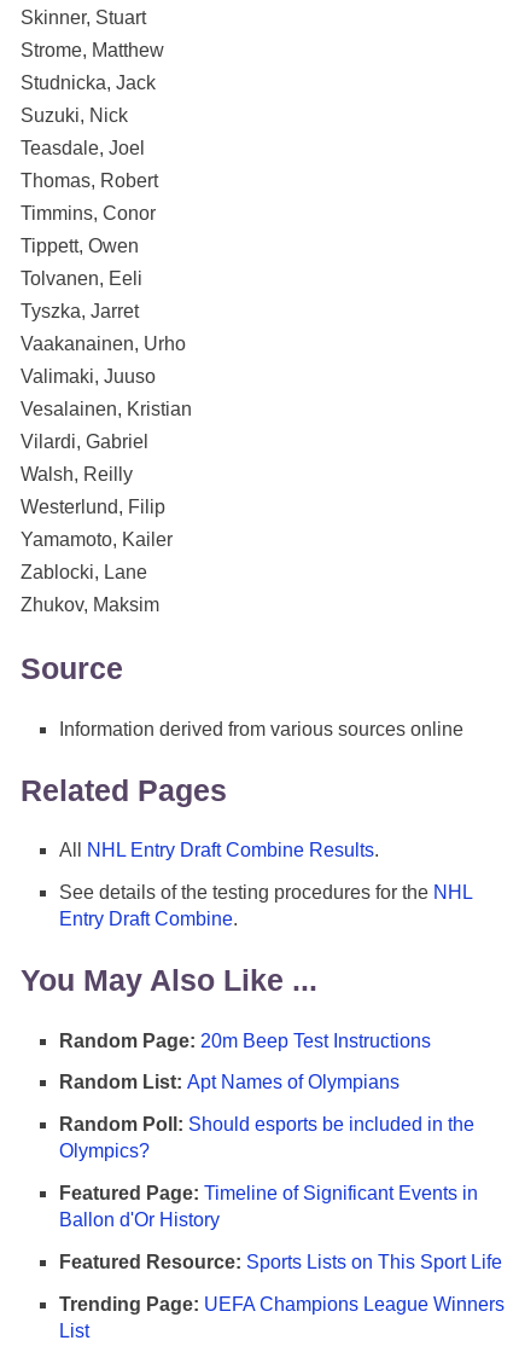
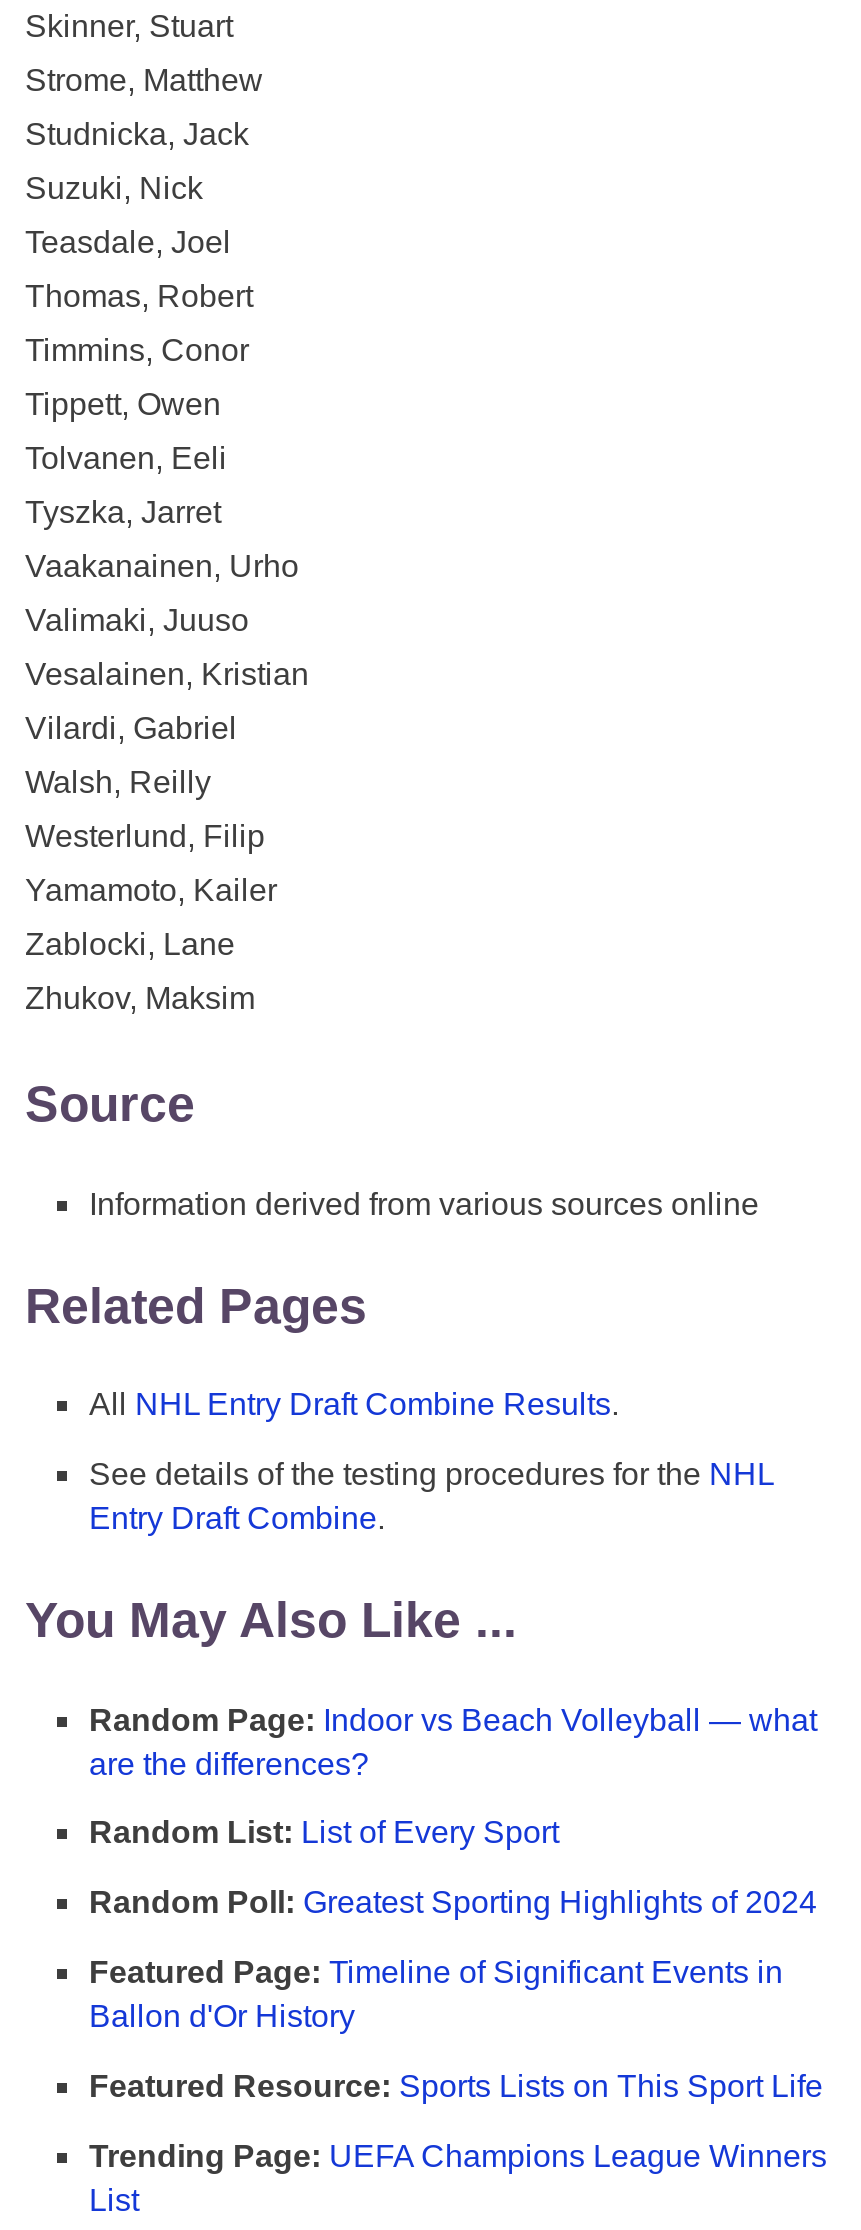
- Random Page: 20m Beep Test Instructions
+ Random Page: Indoor vs Beach Volleyball — what
+ are the differences?

- Random List: Apt Names of Olympians
+ Random List: List of Every Sport

- Random Poll: Should esports be included in the
- Olympics?
+ Random Poll: Greatest Sporting Highlights of 2024
